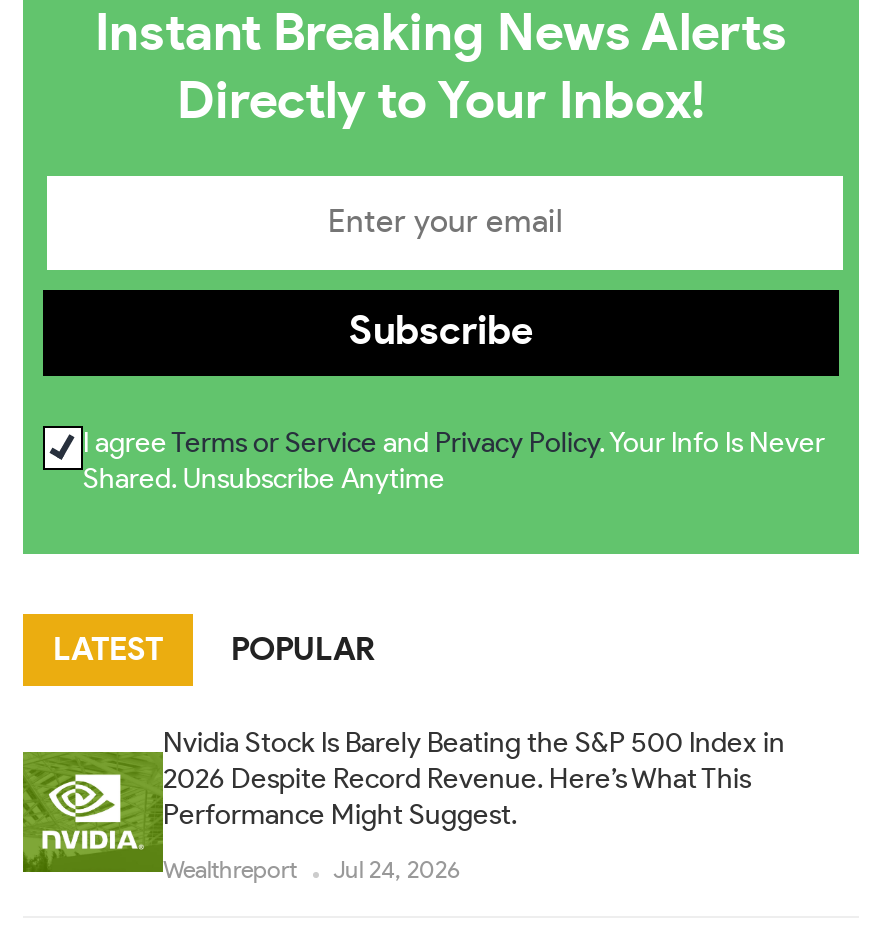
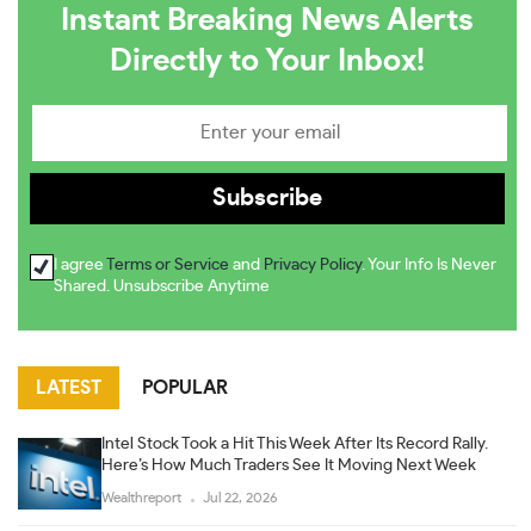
- [image]
- Nvidia Stock Is Barely Beating the S&P 500 Index in
- 2026 Despite Record Revenue. Here’s What This
- Performance Might Suggest.
+ [image]
+ Intel Stock Took a Hit This Week After Its Record Rally.
+ Here’s How Much Traders See It Moving Next Week

- Wealthreport Jul 24, 2026
+ Wealthreport Jul 22, 2026
